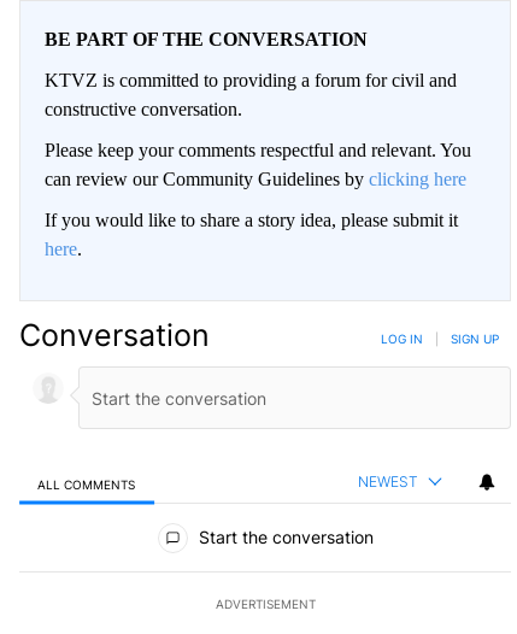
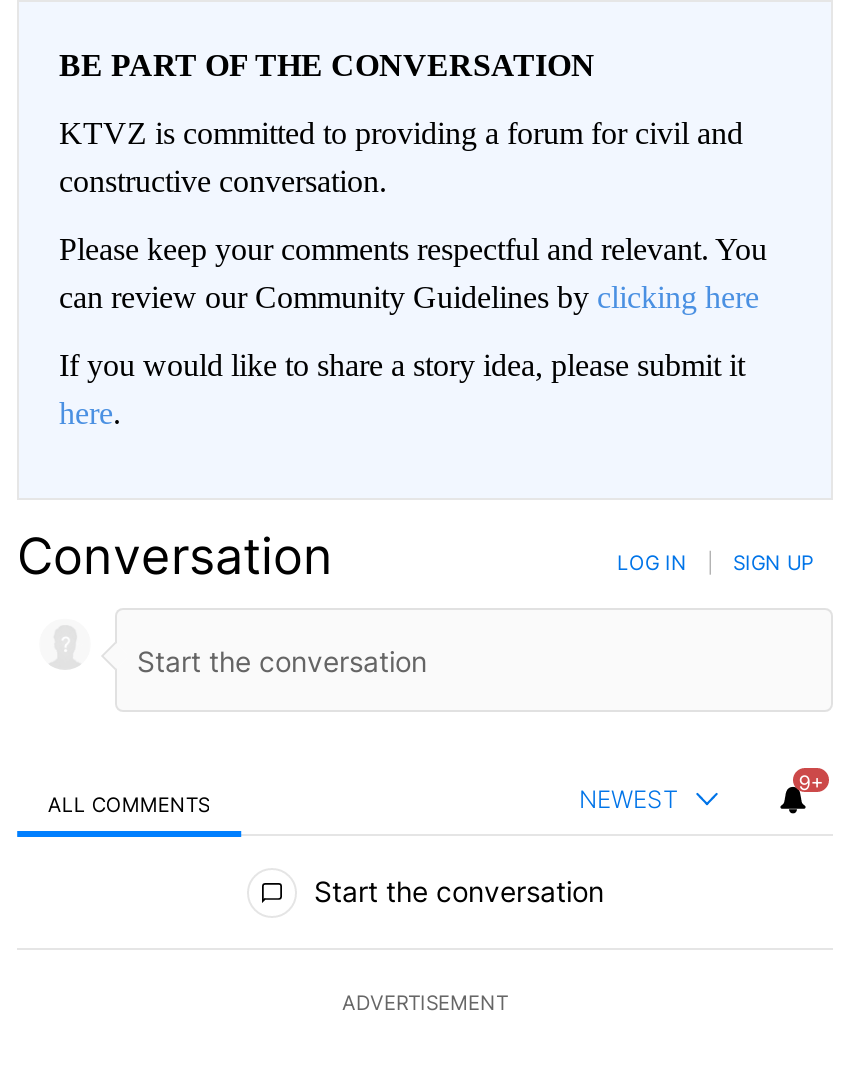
+ 9+
